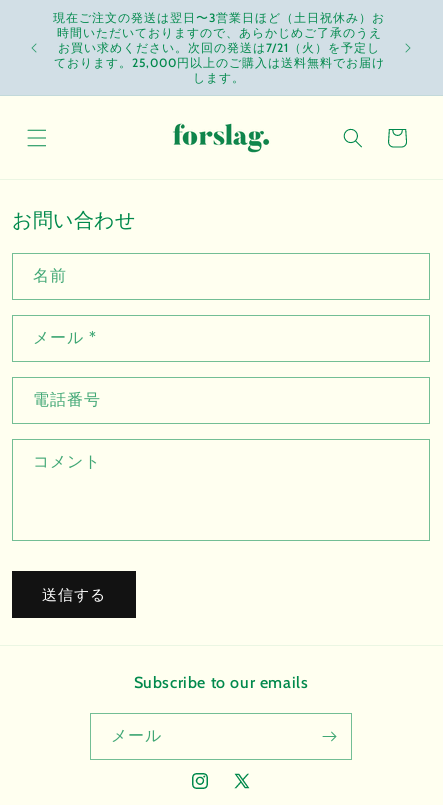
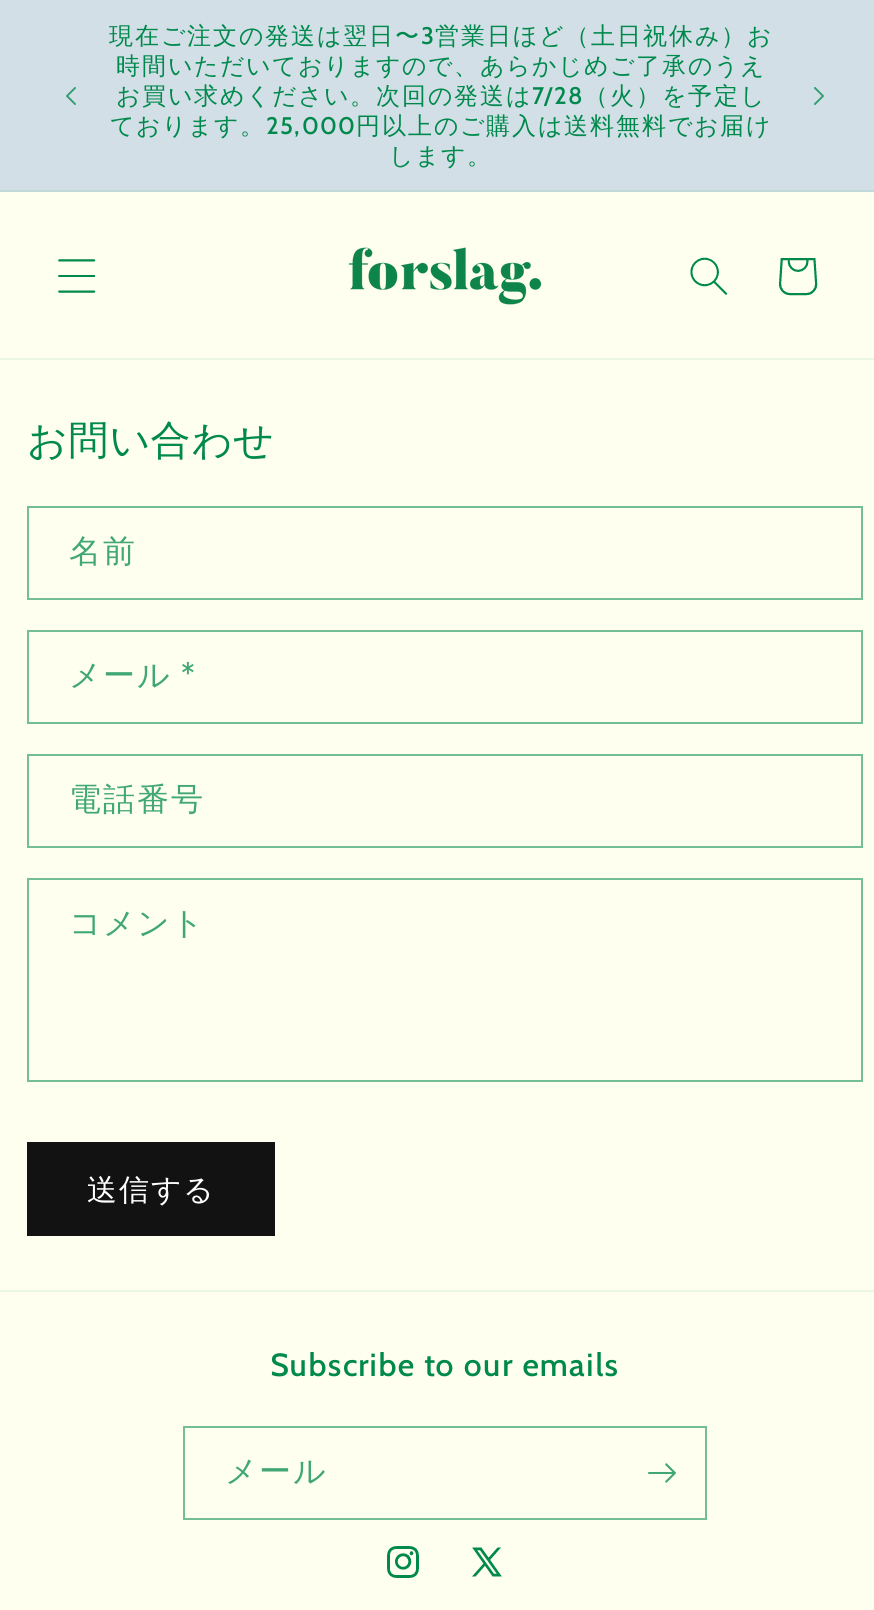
- お買い求めください。次回の発送は7/21（火）を予定し
+ お買い求めください。次回の発送は7/28（火）を予定し
